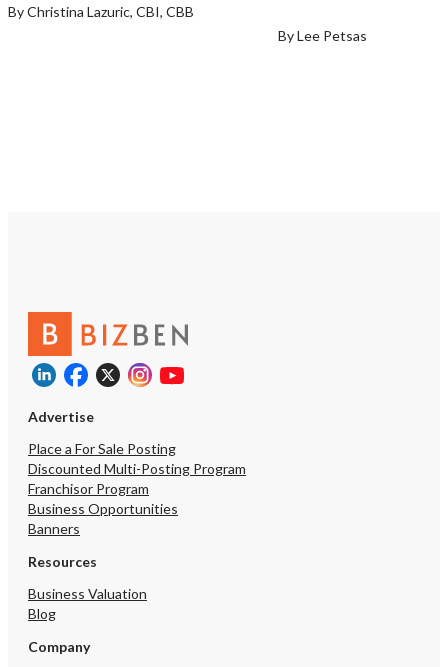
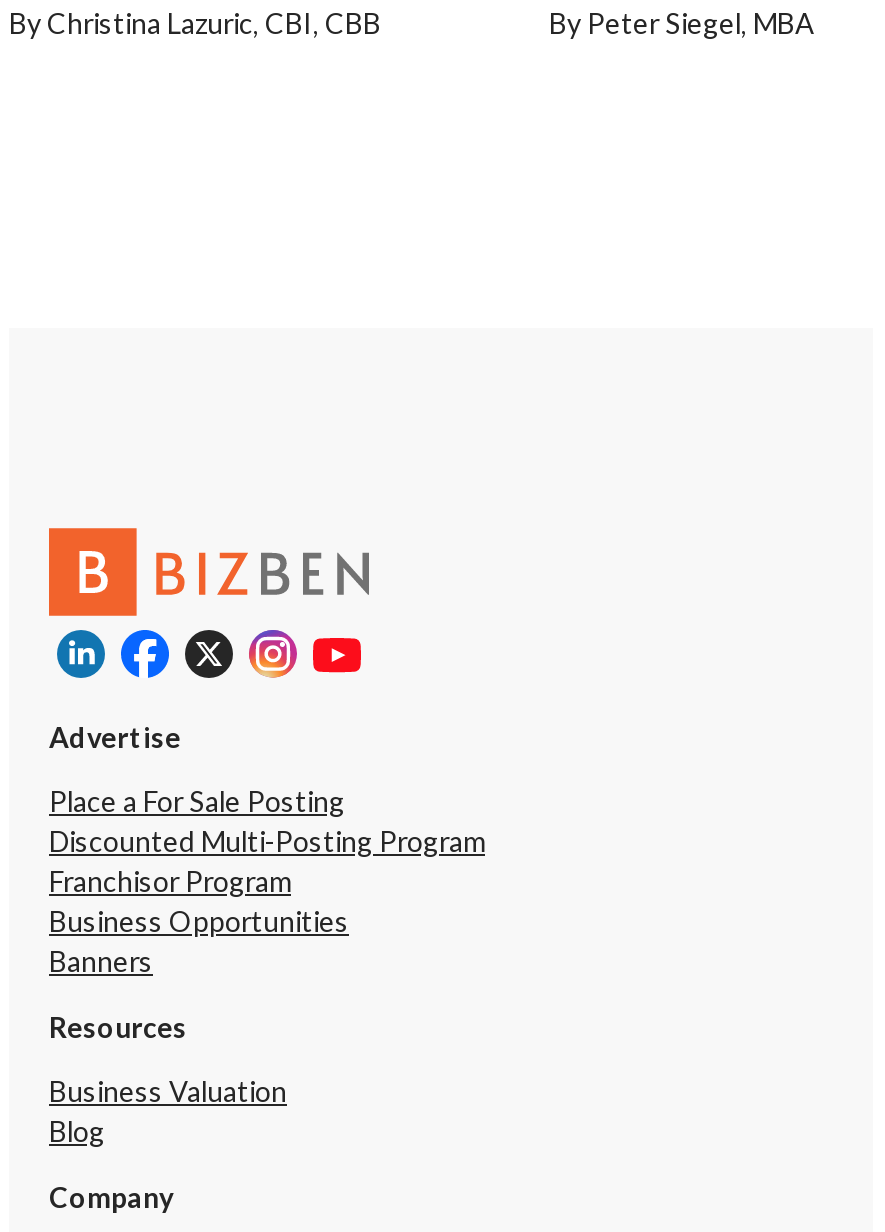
- By Lee Petsas
+ By Peter Siegel, MBA
